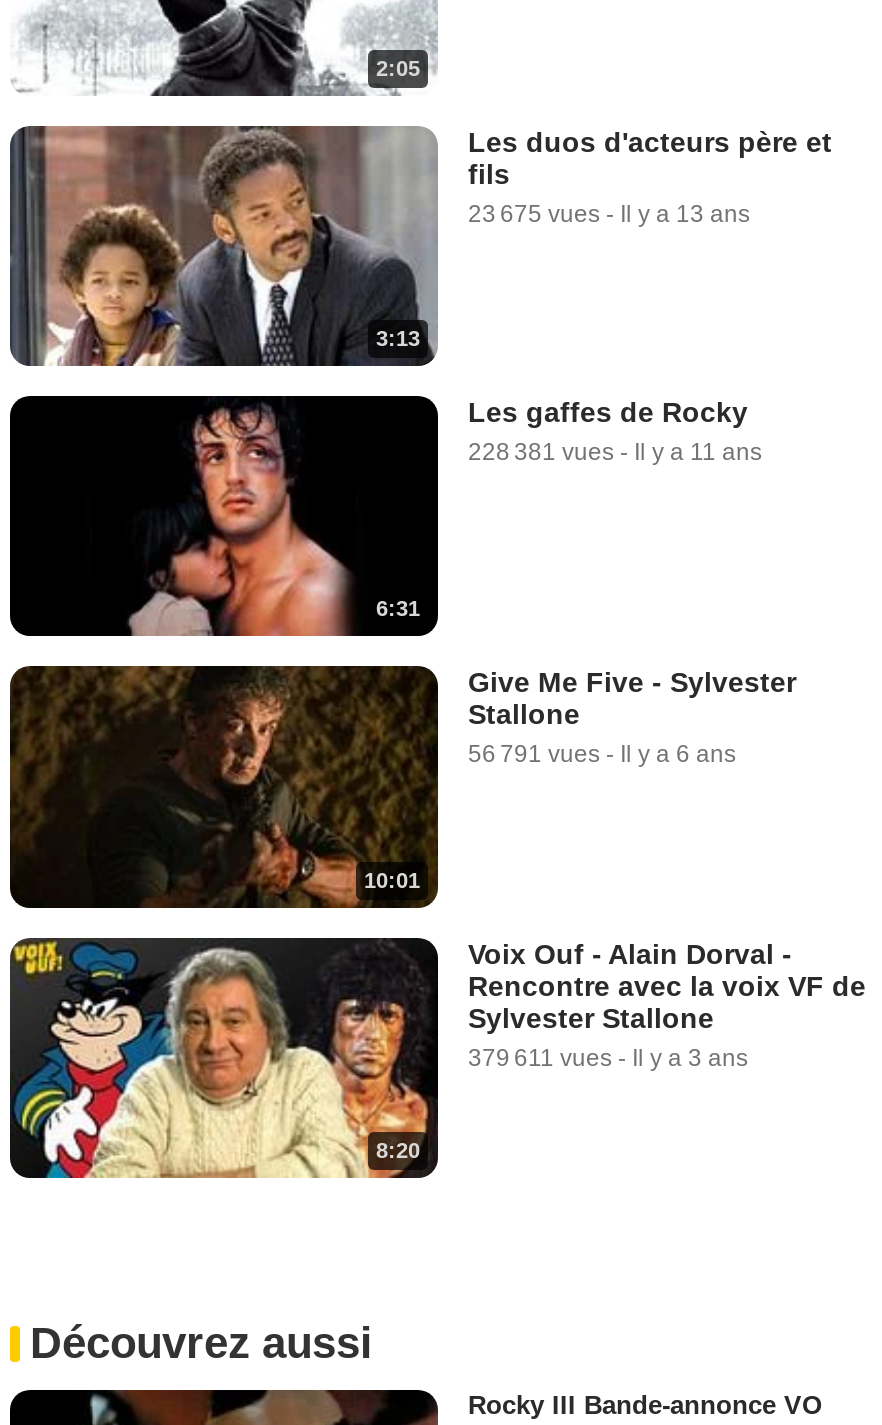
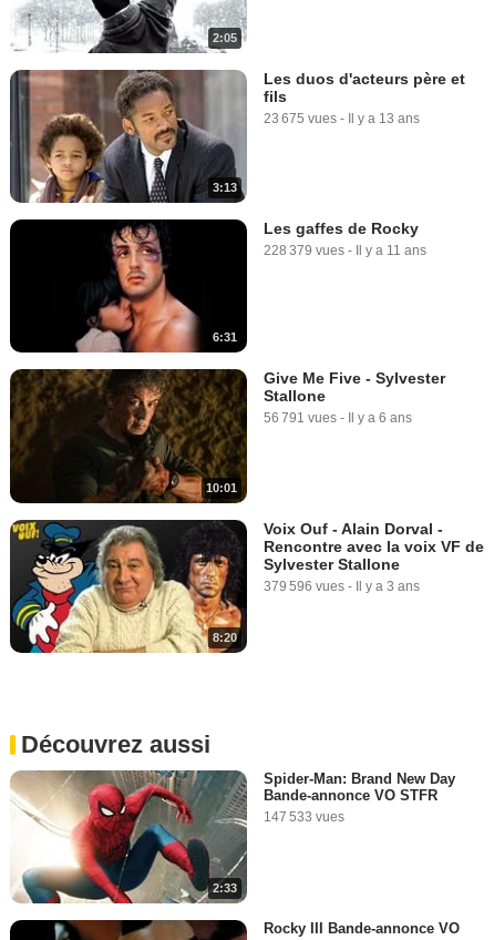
- 228 381 vues - Il y a 11 ans
+ 228 379 vues - Il y a 11 ans

- 379 611 vues - Il y a 3 ans
+ 379 596 vues - Il y a 3 ans

+ [image]
+ 2:33

+ Spider-Man: Brand New Day
+ Bande-annonce VO STFR
+ 147 533 vues
